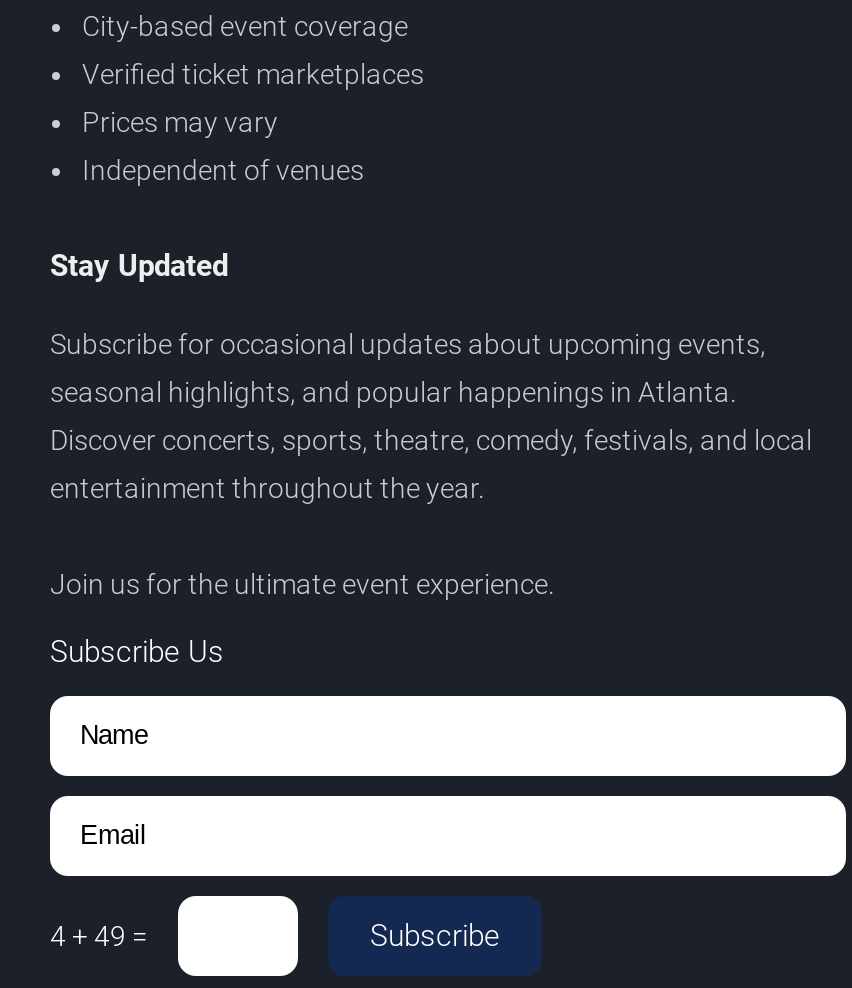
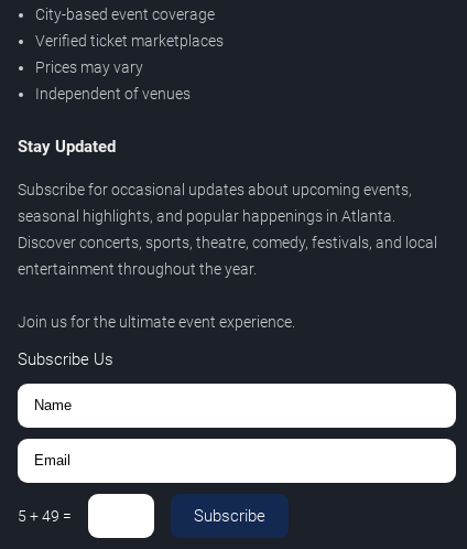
- 4 + 49 =
+ 5 + 49 =
